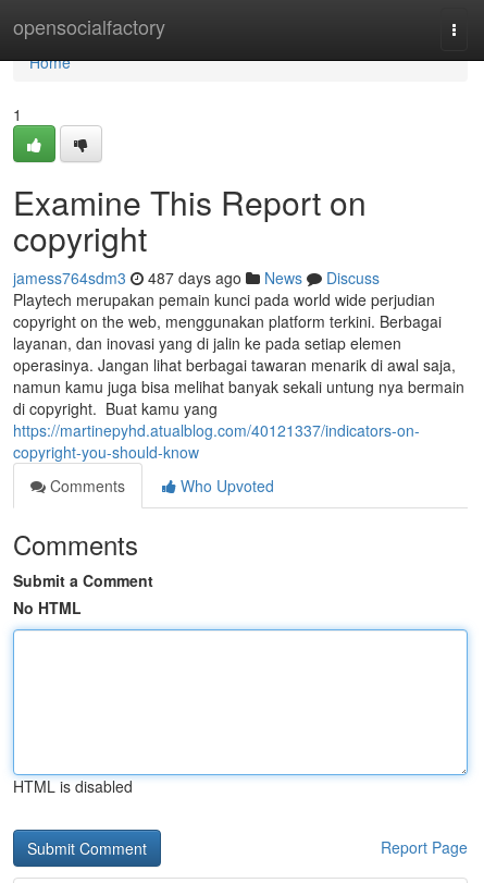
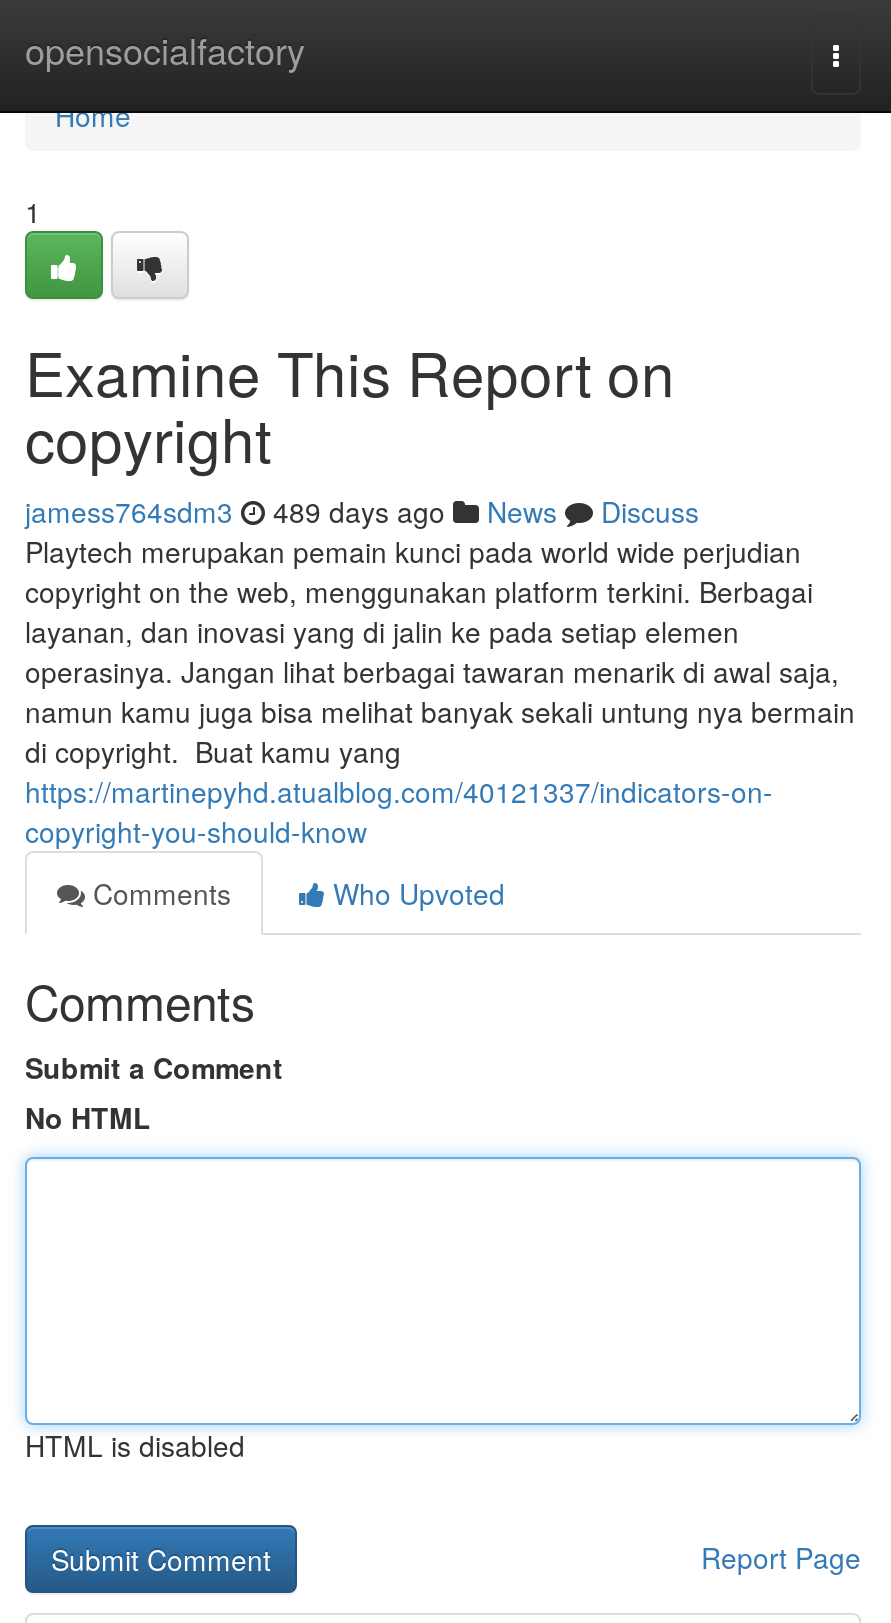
- jamess764sdm3 487 days ago News Discuss
+ jamess764sdm3 489 days ago News Discuss
